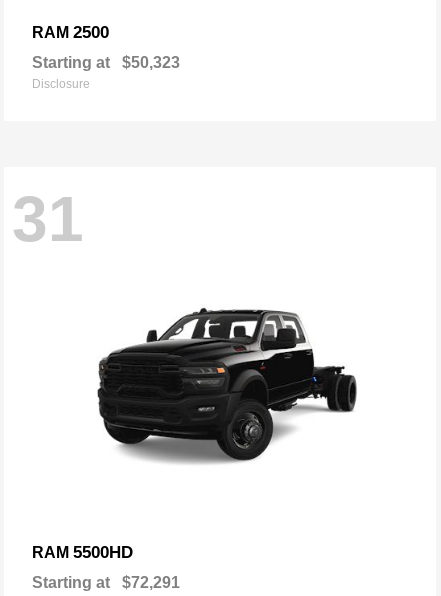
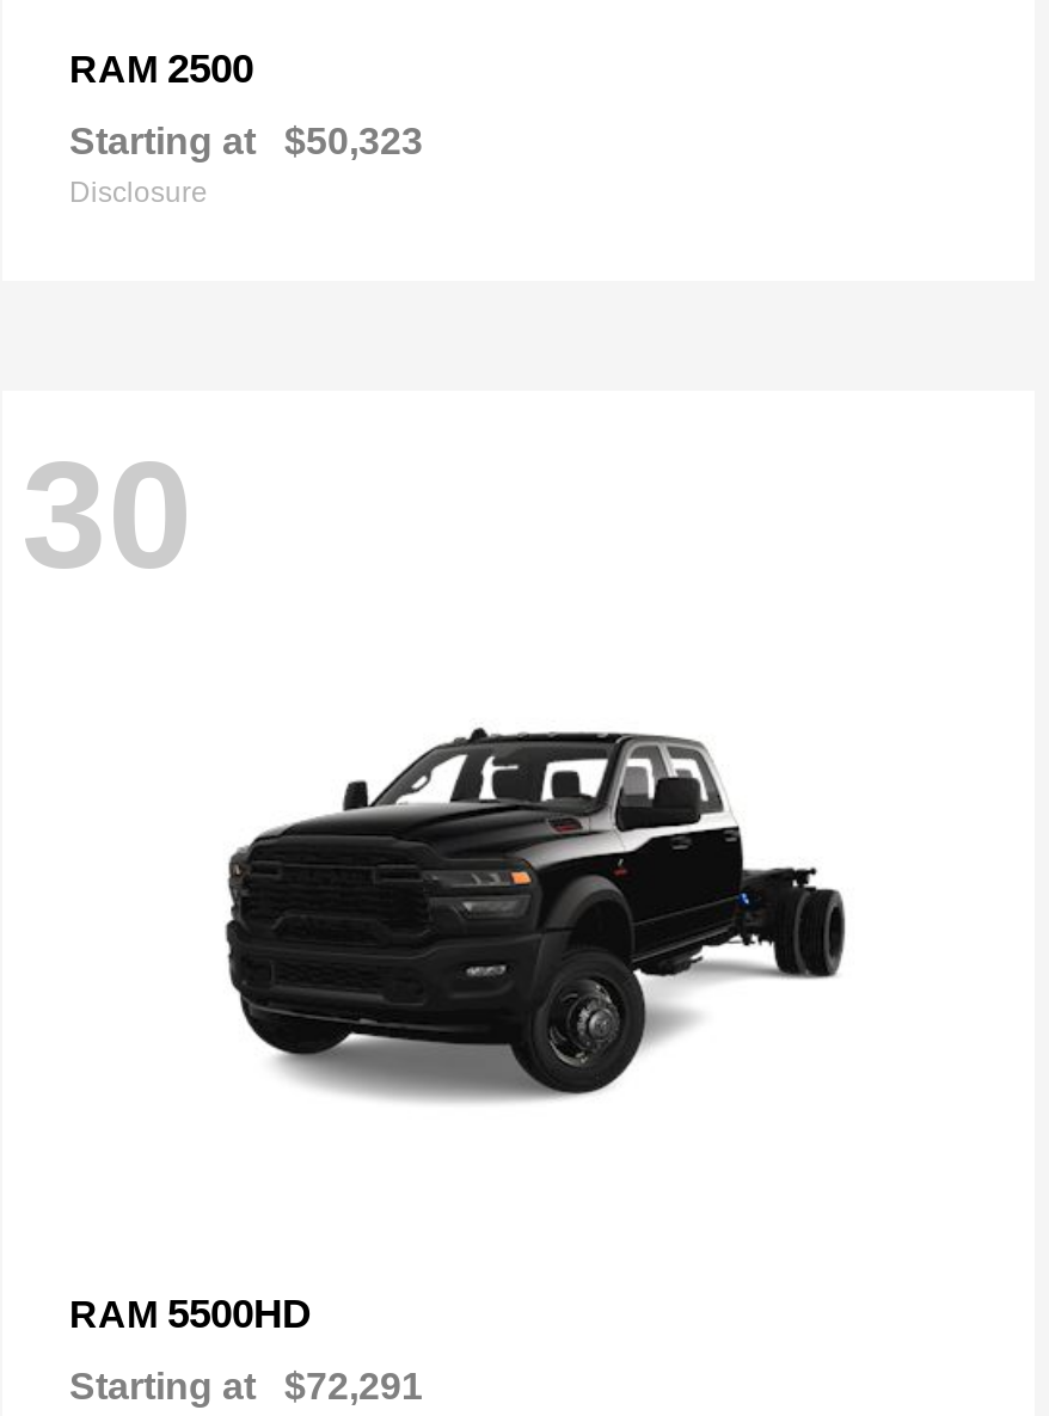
- 31
+ 30
